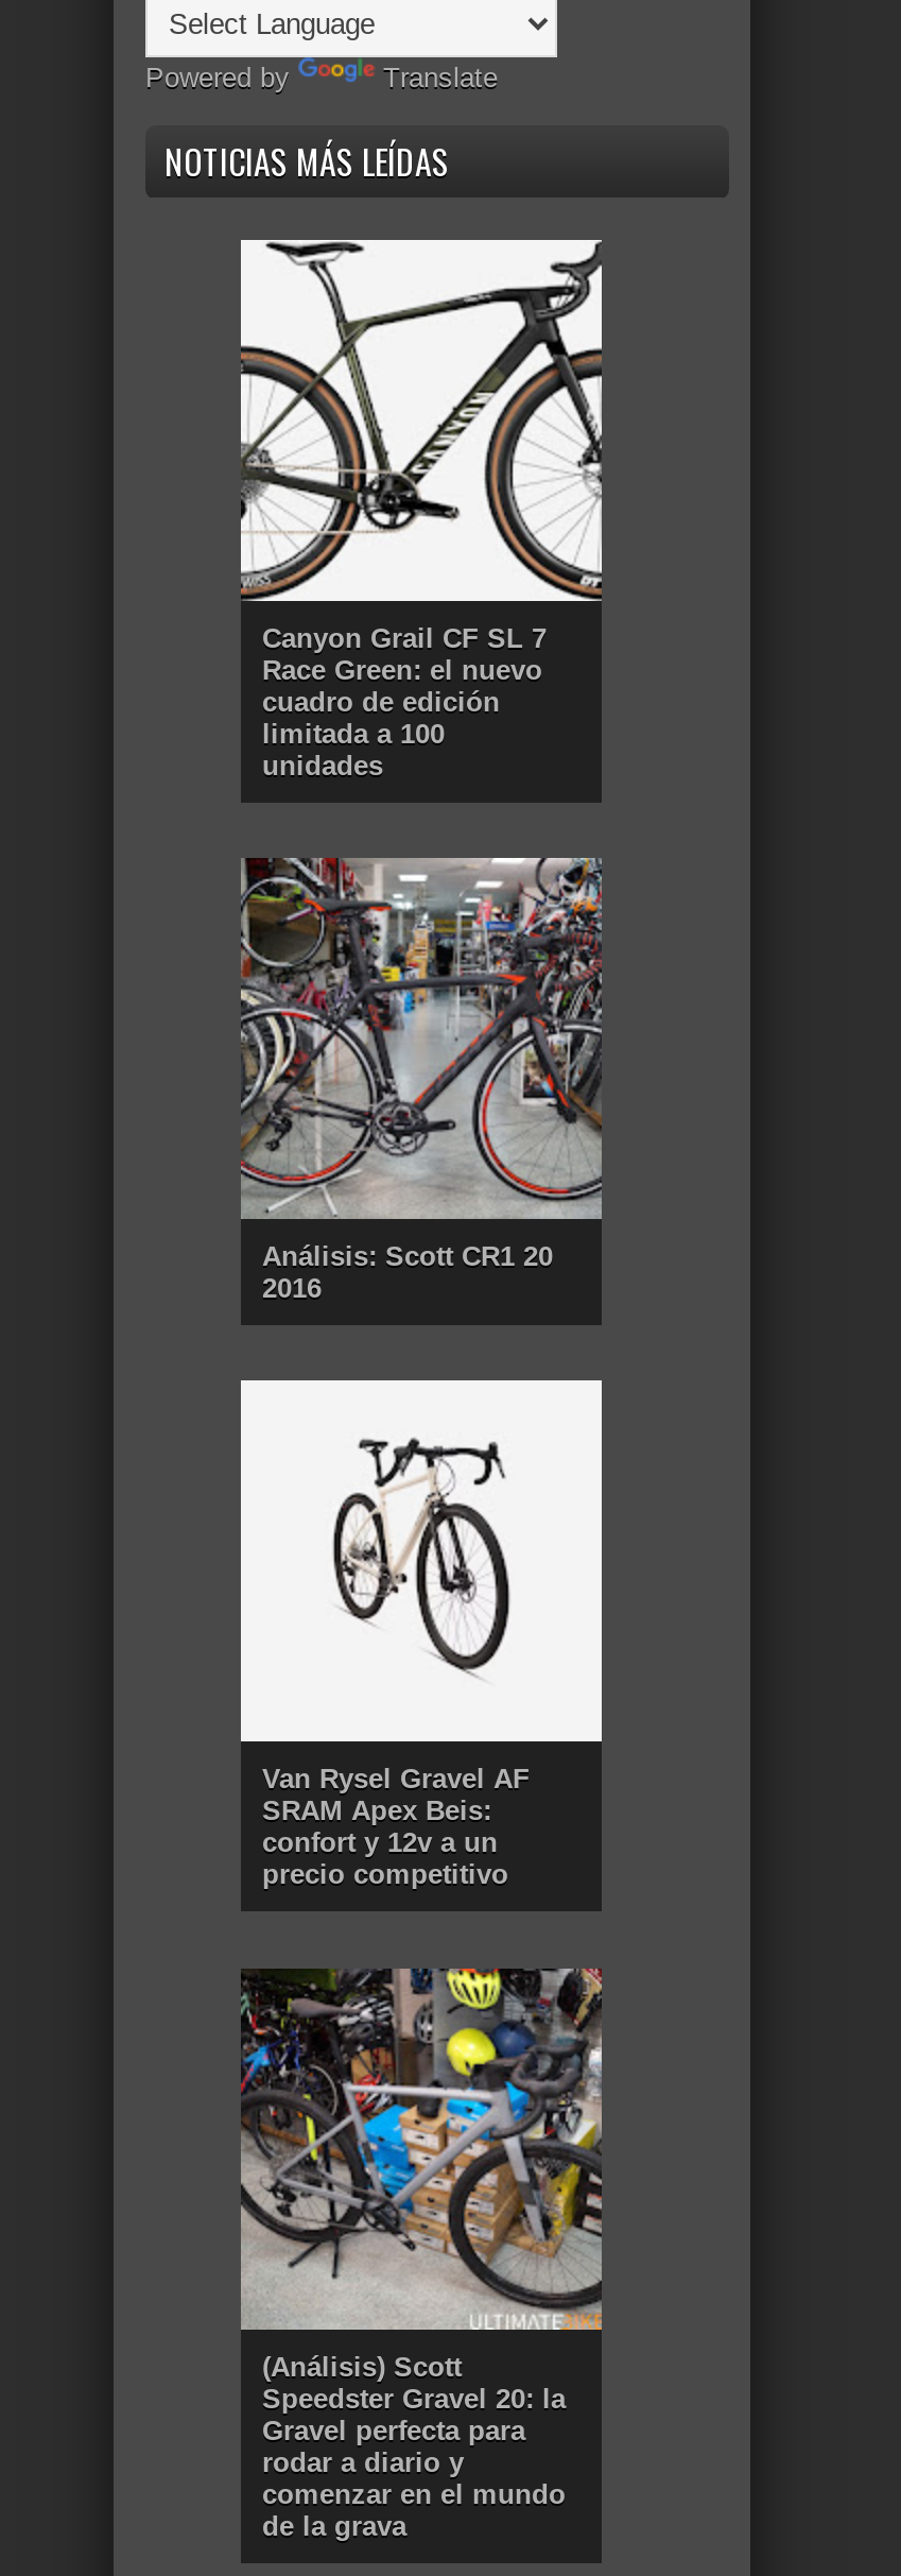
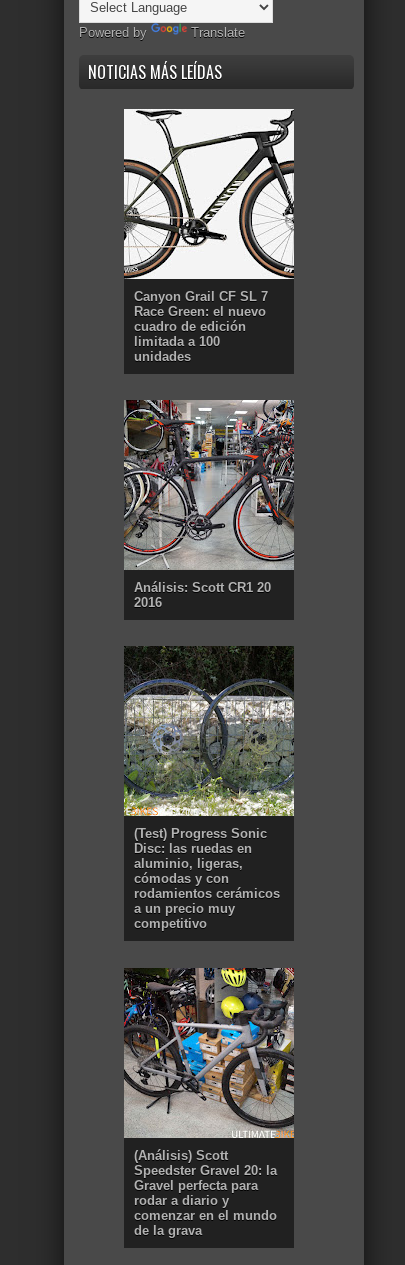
- [image]
- Van Rysel Gravel AF
- SRAM Apex Beis:
- confort y 12v a un
- precio competitivo
+ [image]
+ (Test) Progress Sonic
+ Disc: las ruedas en
+ aluminio, ligeras,
+ cómodas y con
+ rodamientos cerámicos
+ a un precio muy
+ competitivo
